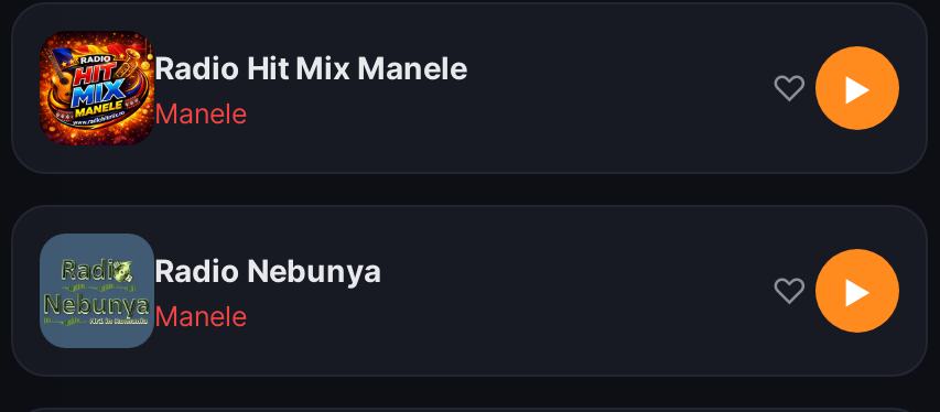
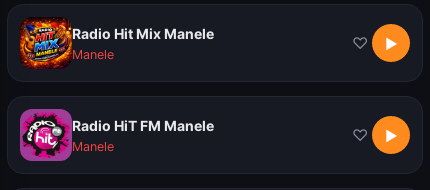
- [image]
- Radio Nebunya
+ [image]
+ Radio HiT FM Manele
